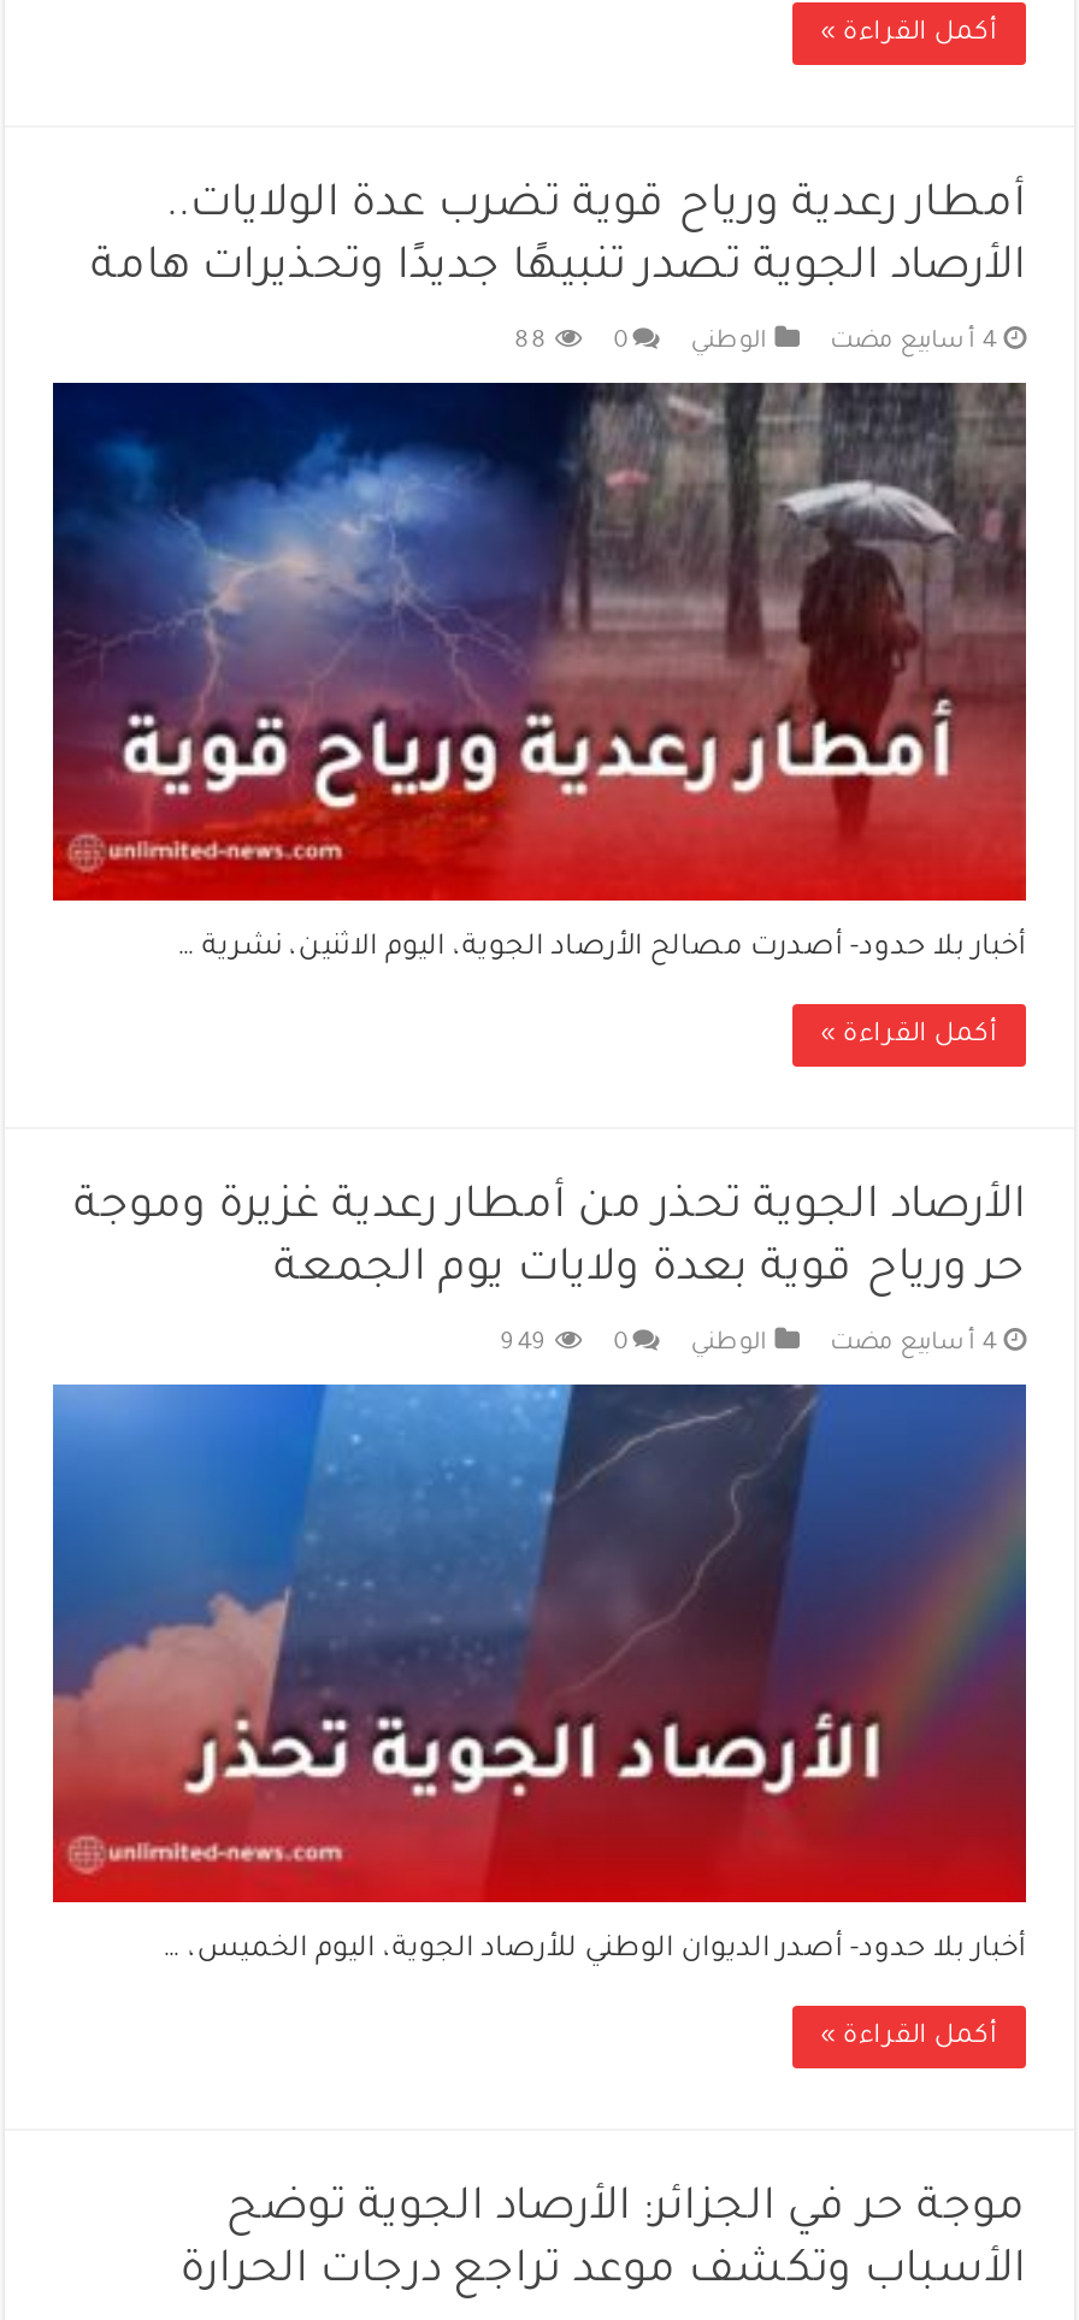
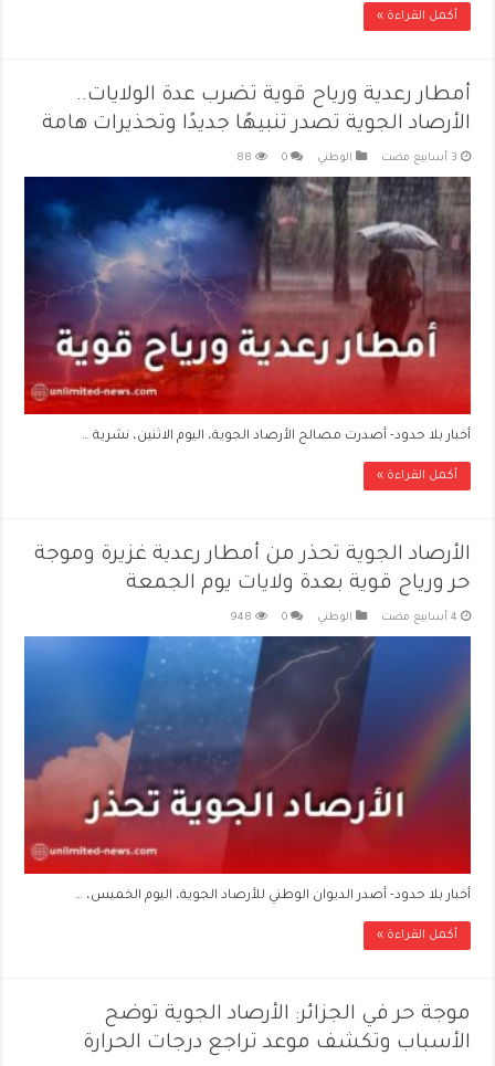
- 949
+ 948
